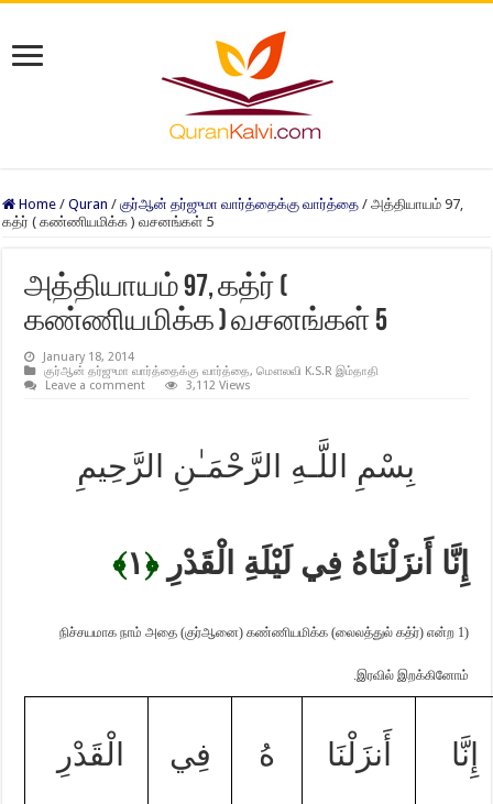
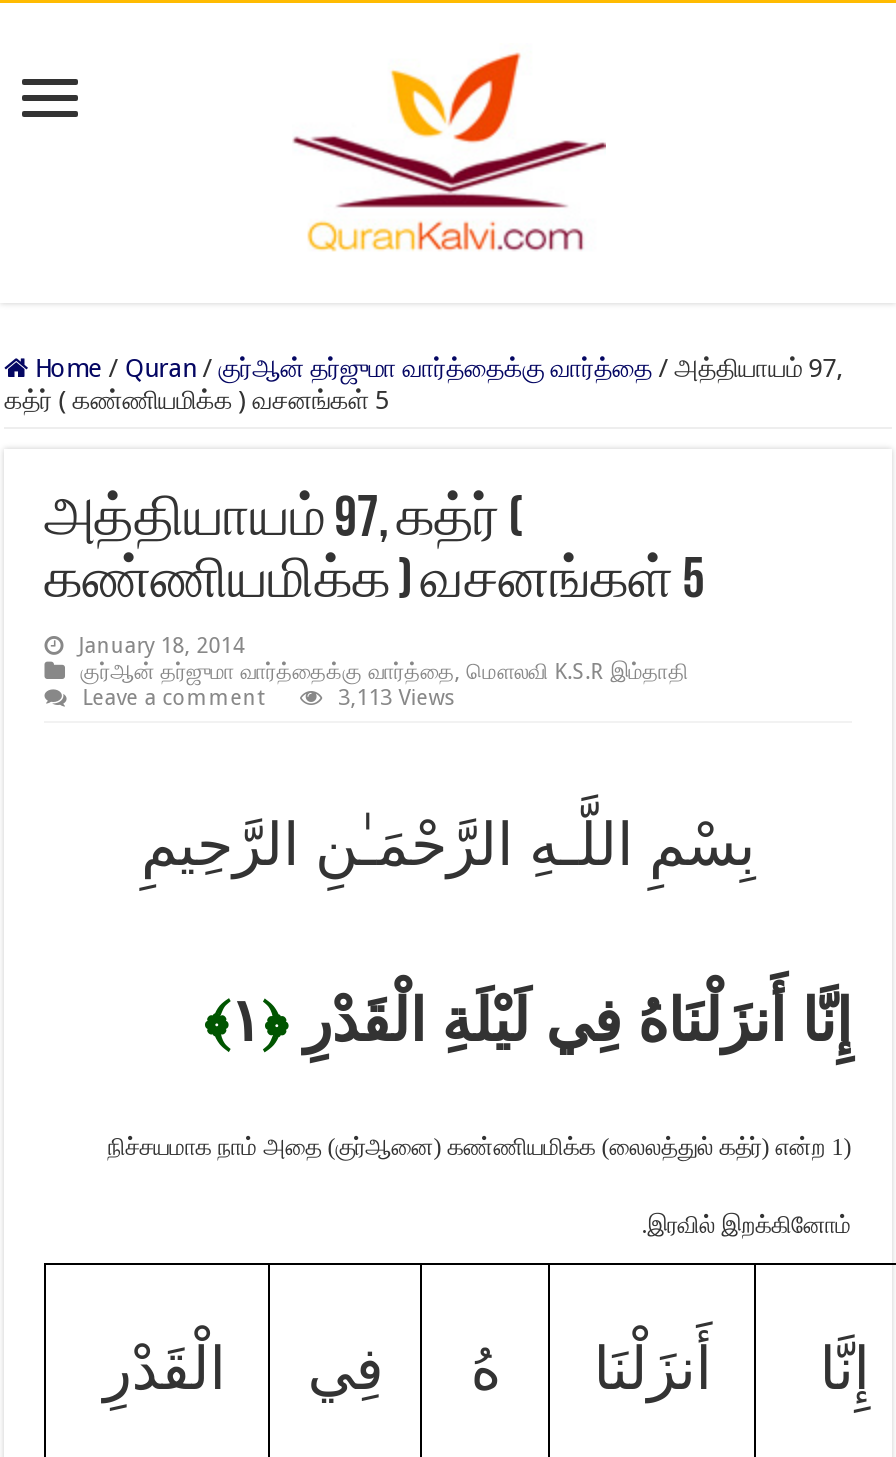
- 3,112 Views
+ 3,113 Views
